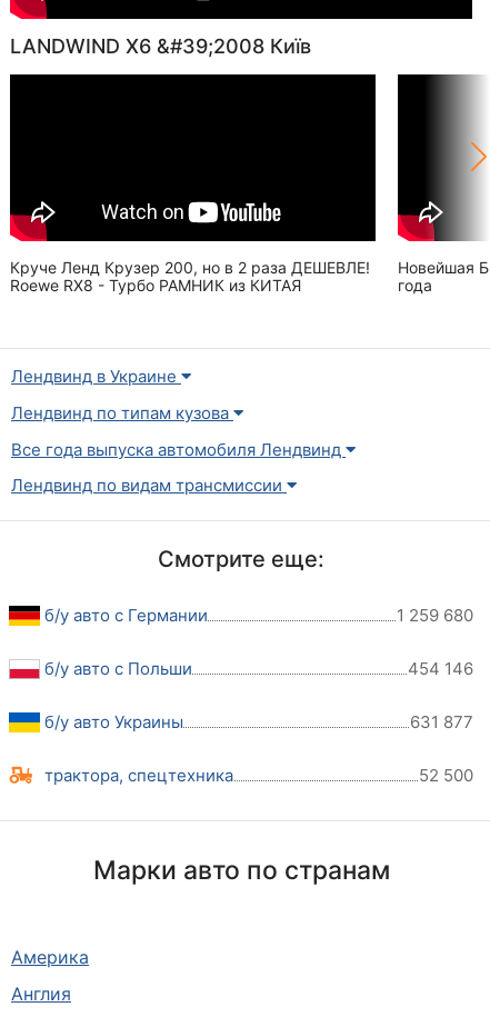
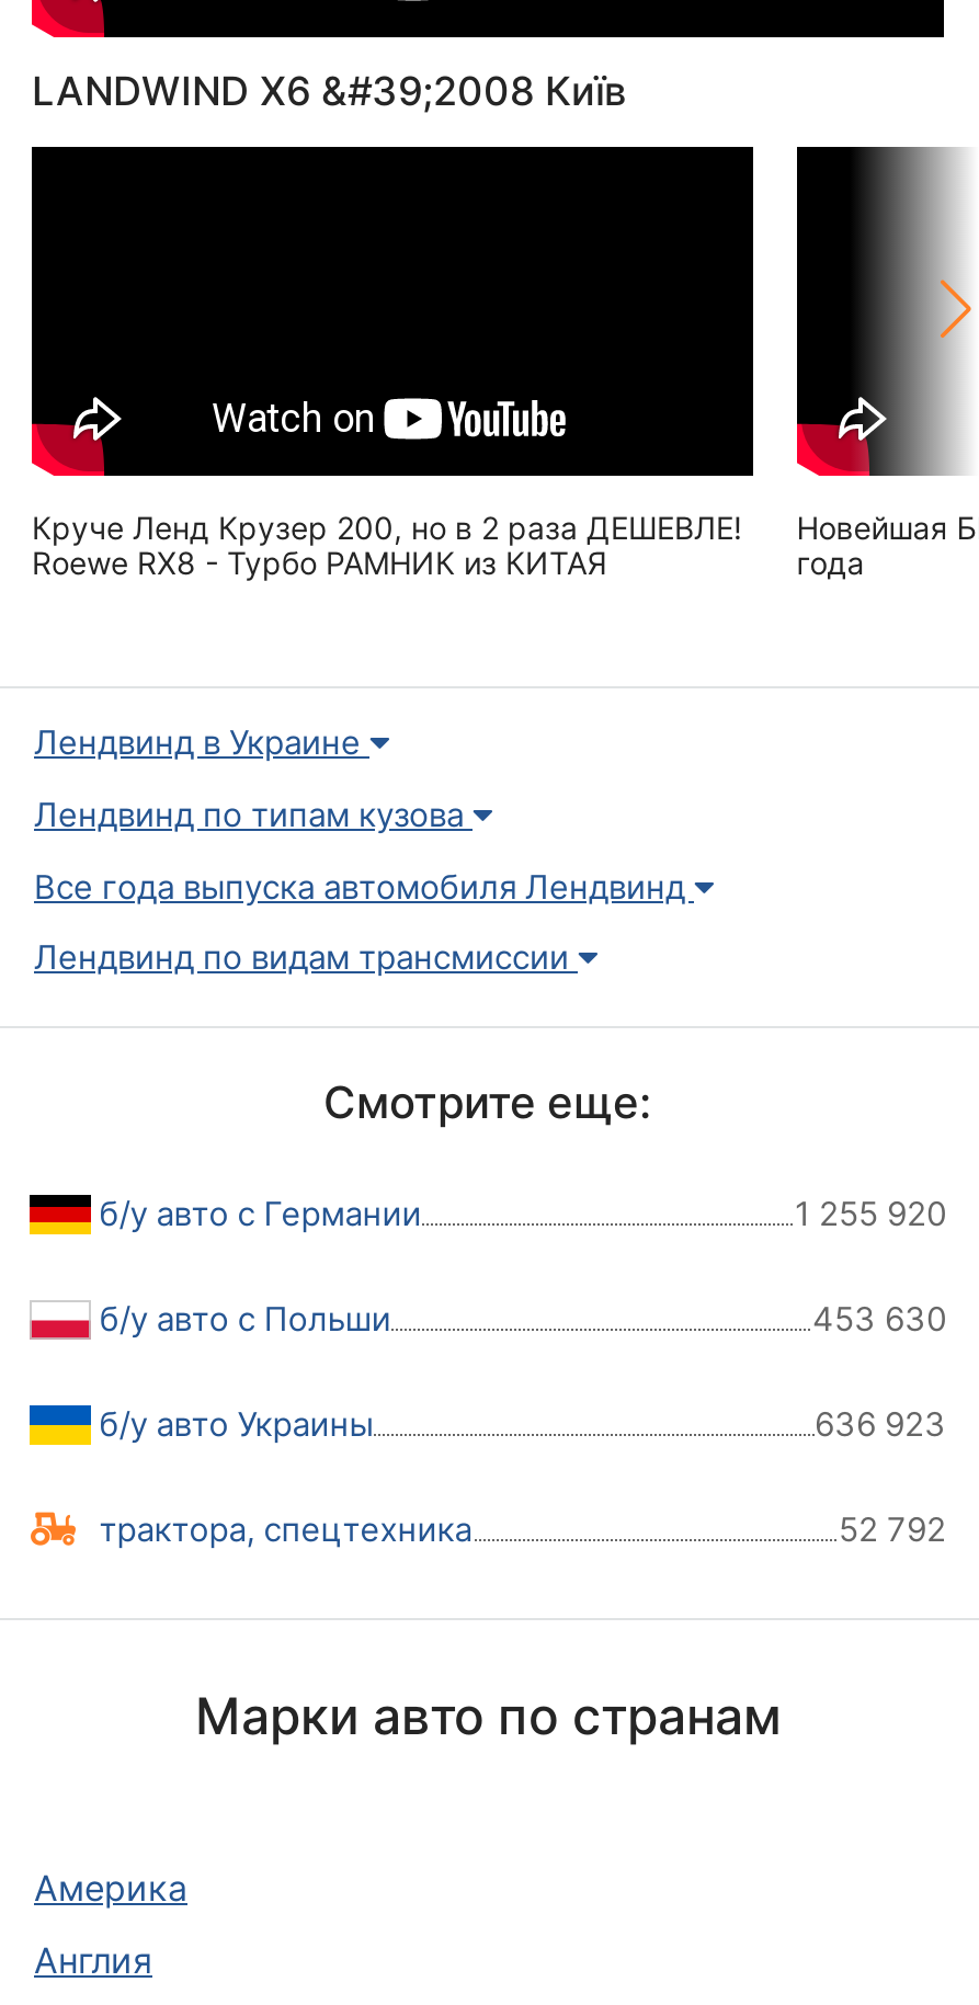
- 1 259 680
+ 1 255 920

- 454 146
+ 453 630

- 631 877
+ 636 923

- 52 500
+ 52 792
